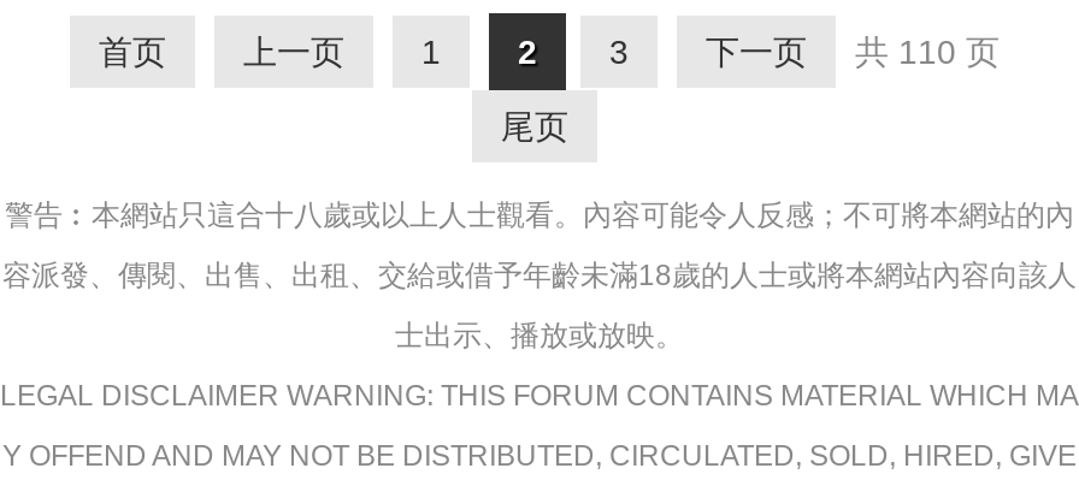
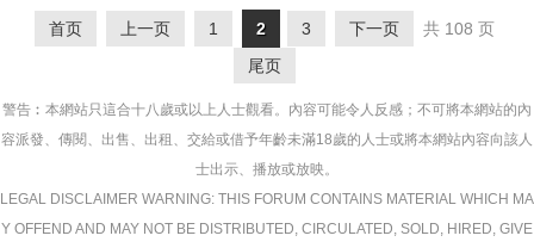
- 首页 上一页 1 2 3 下一页 共 110 页
+ 首页 上一页 1 2 3 下一页 共 108 页
